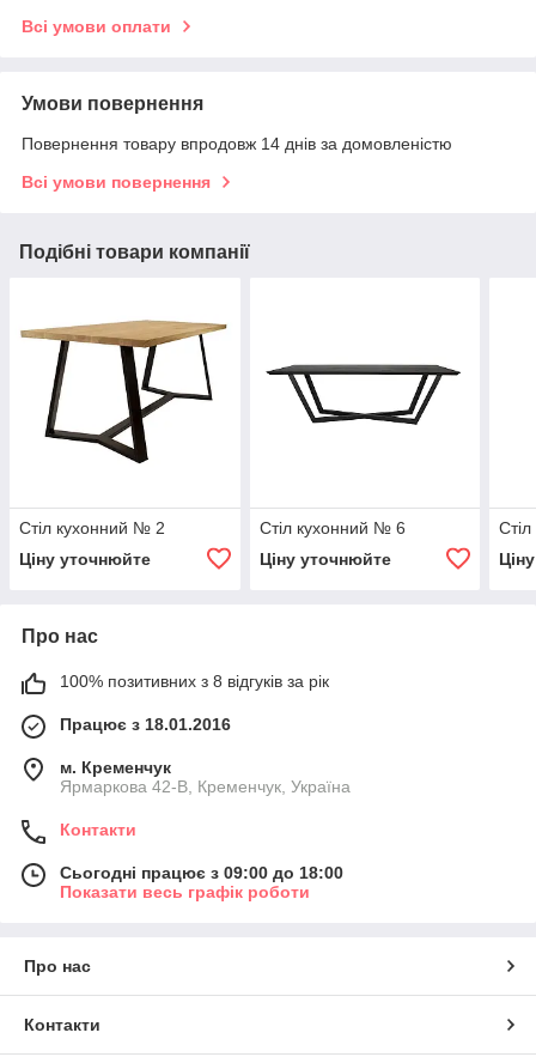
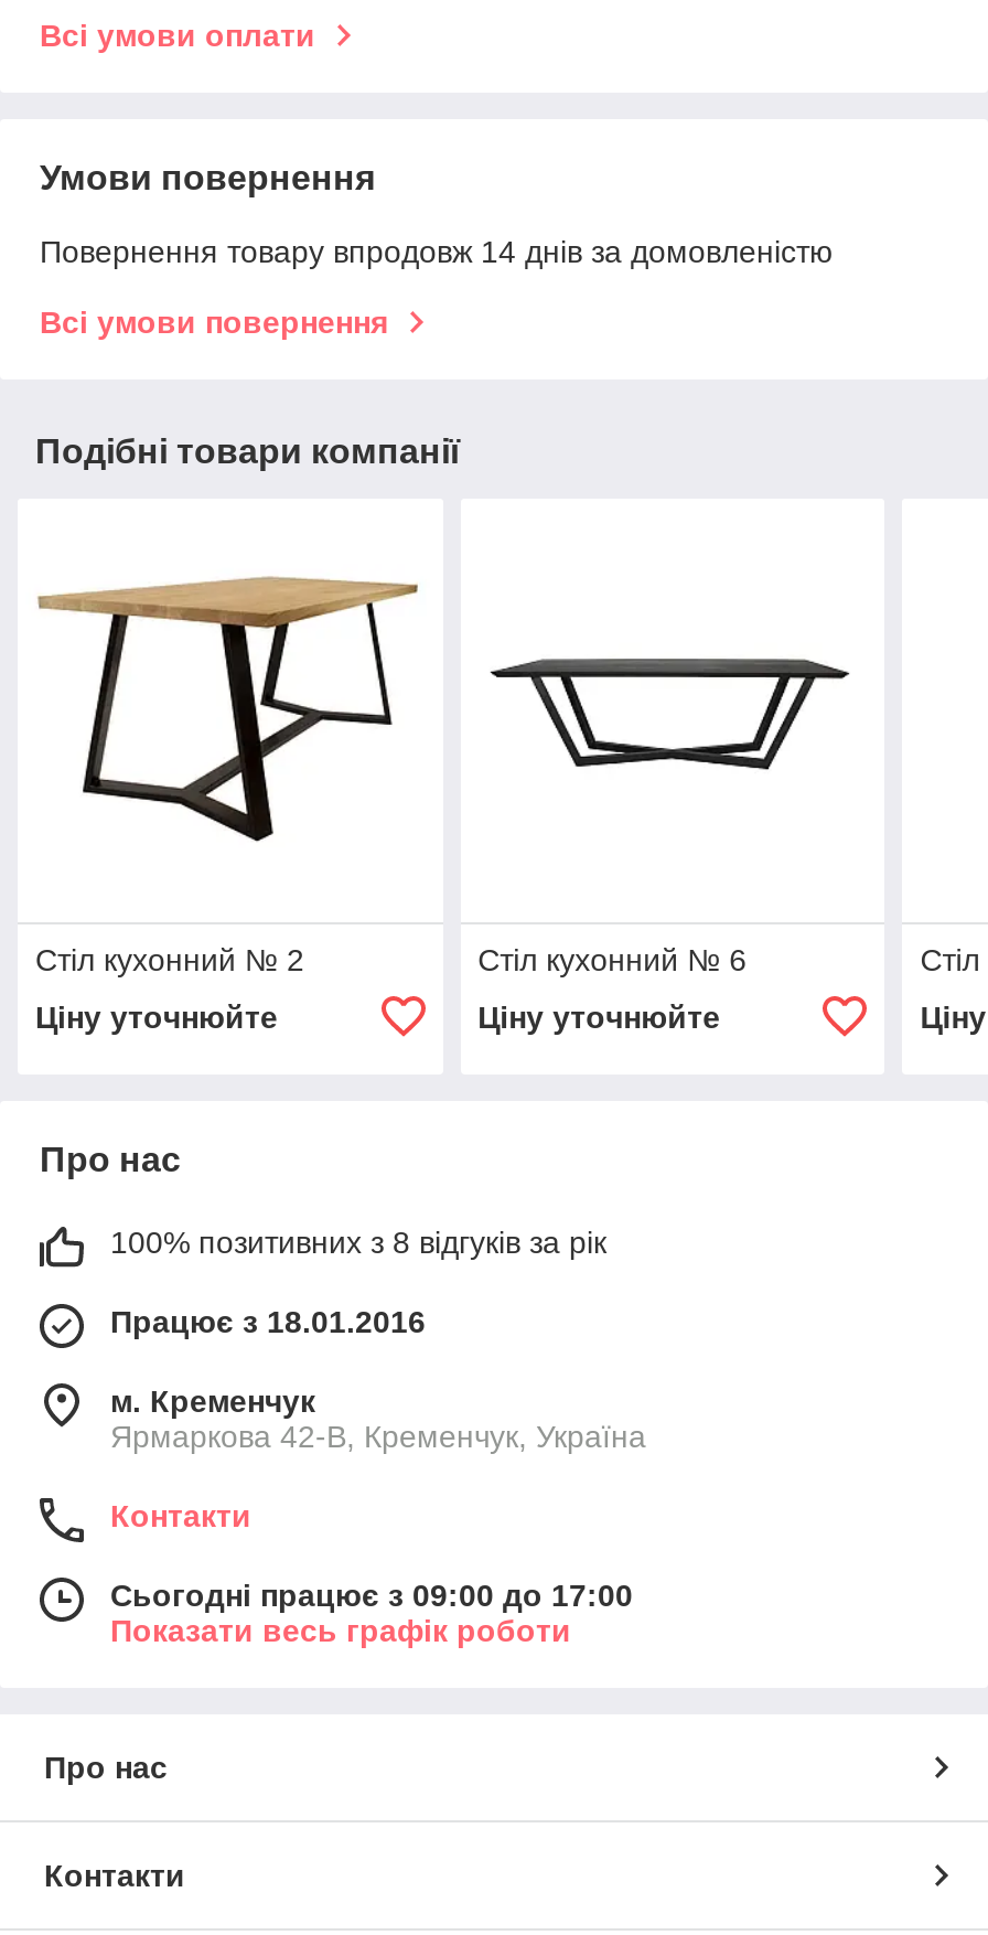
- Сьогодні працює з 09:00 до 18:00
+ Сьогодні працює з 09:00 до 17:00
